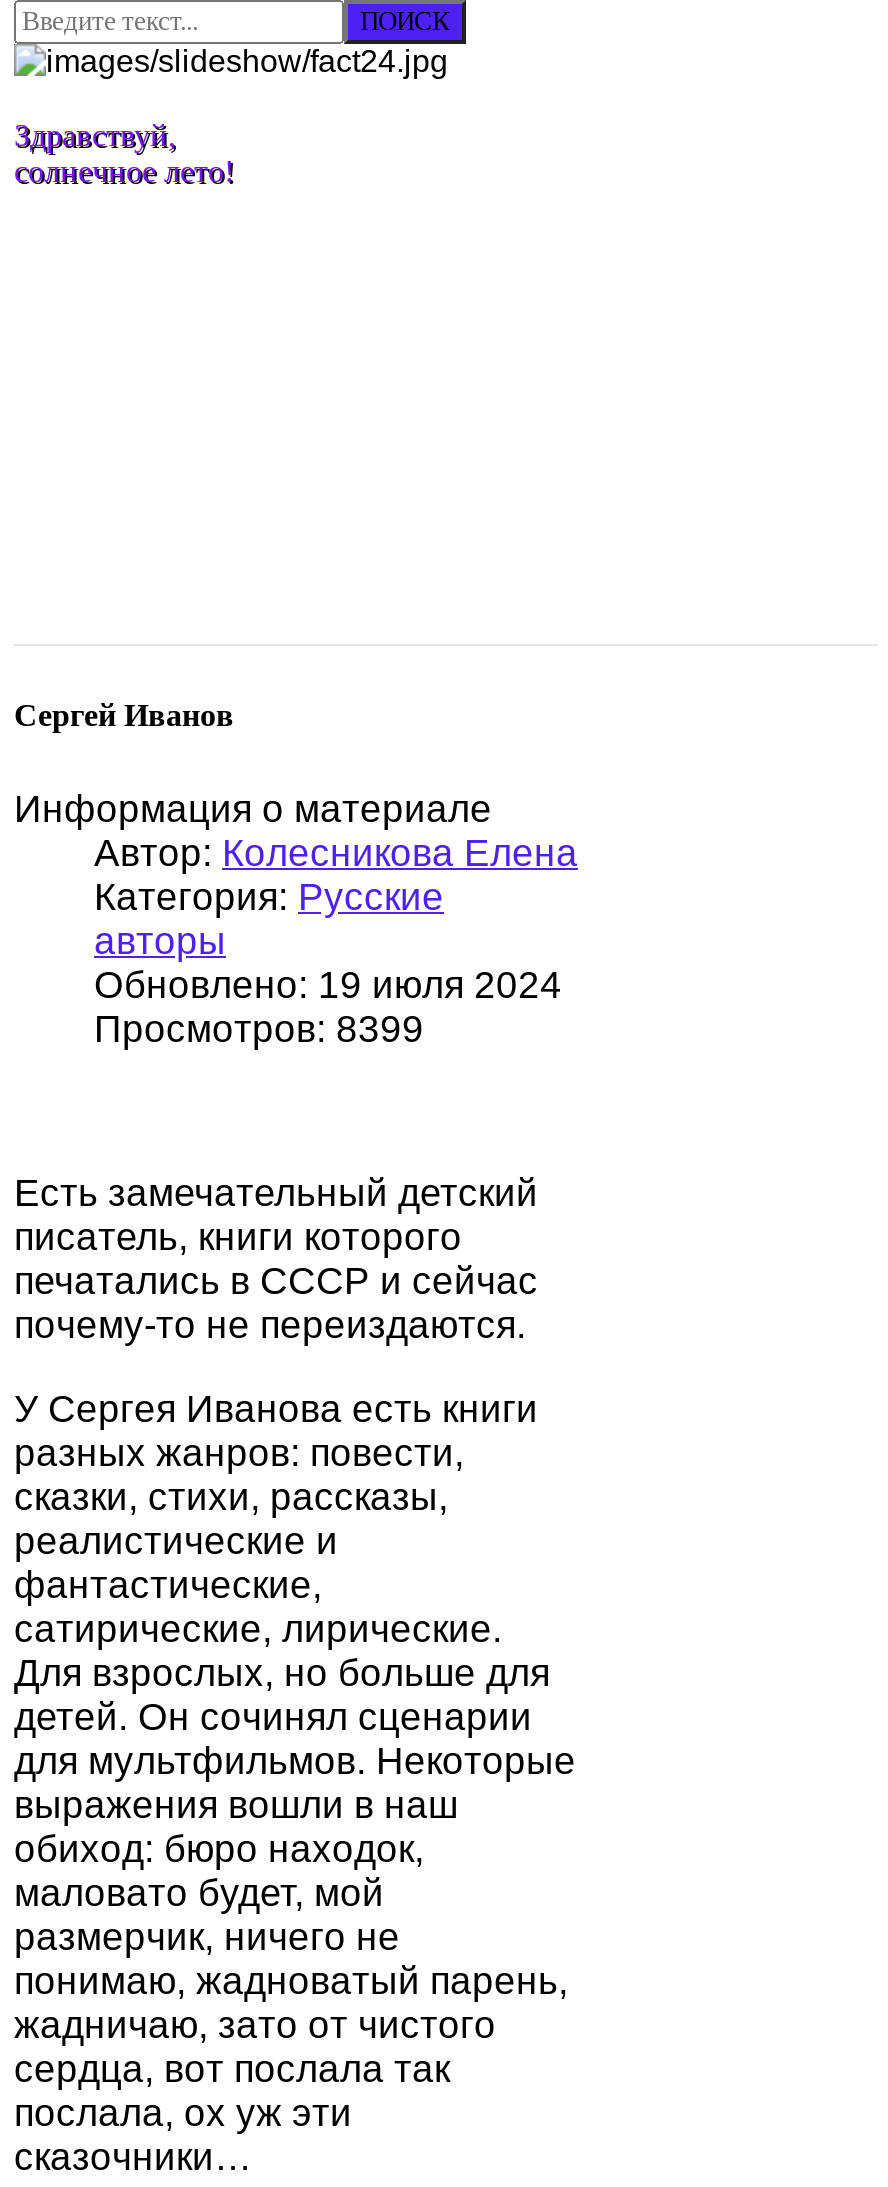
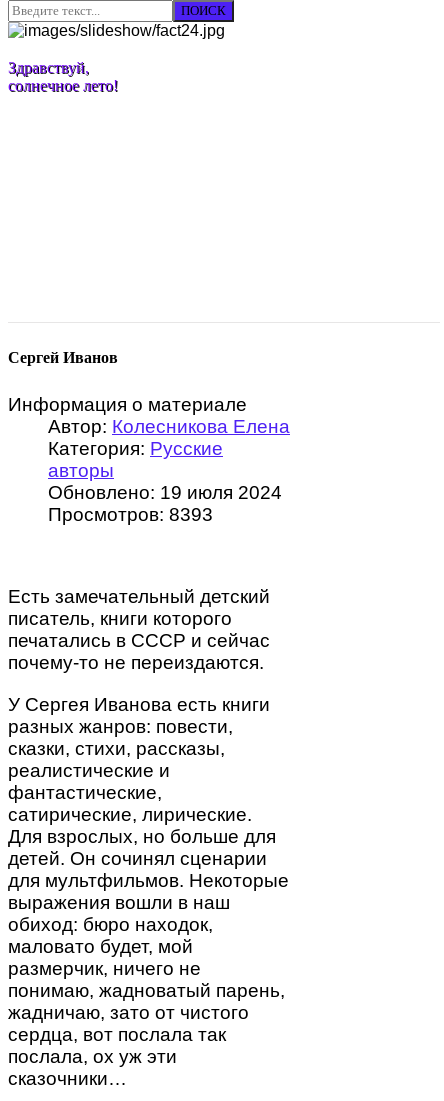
- Просмотров: 8399
+ Просмотров: 8393
